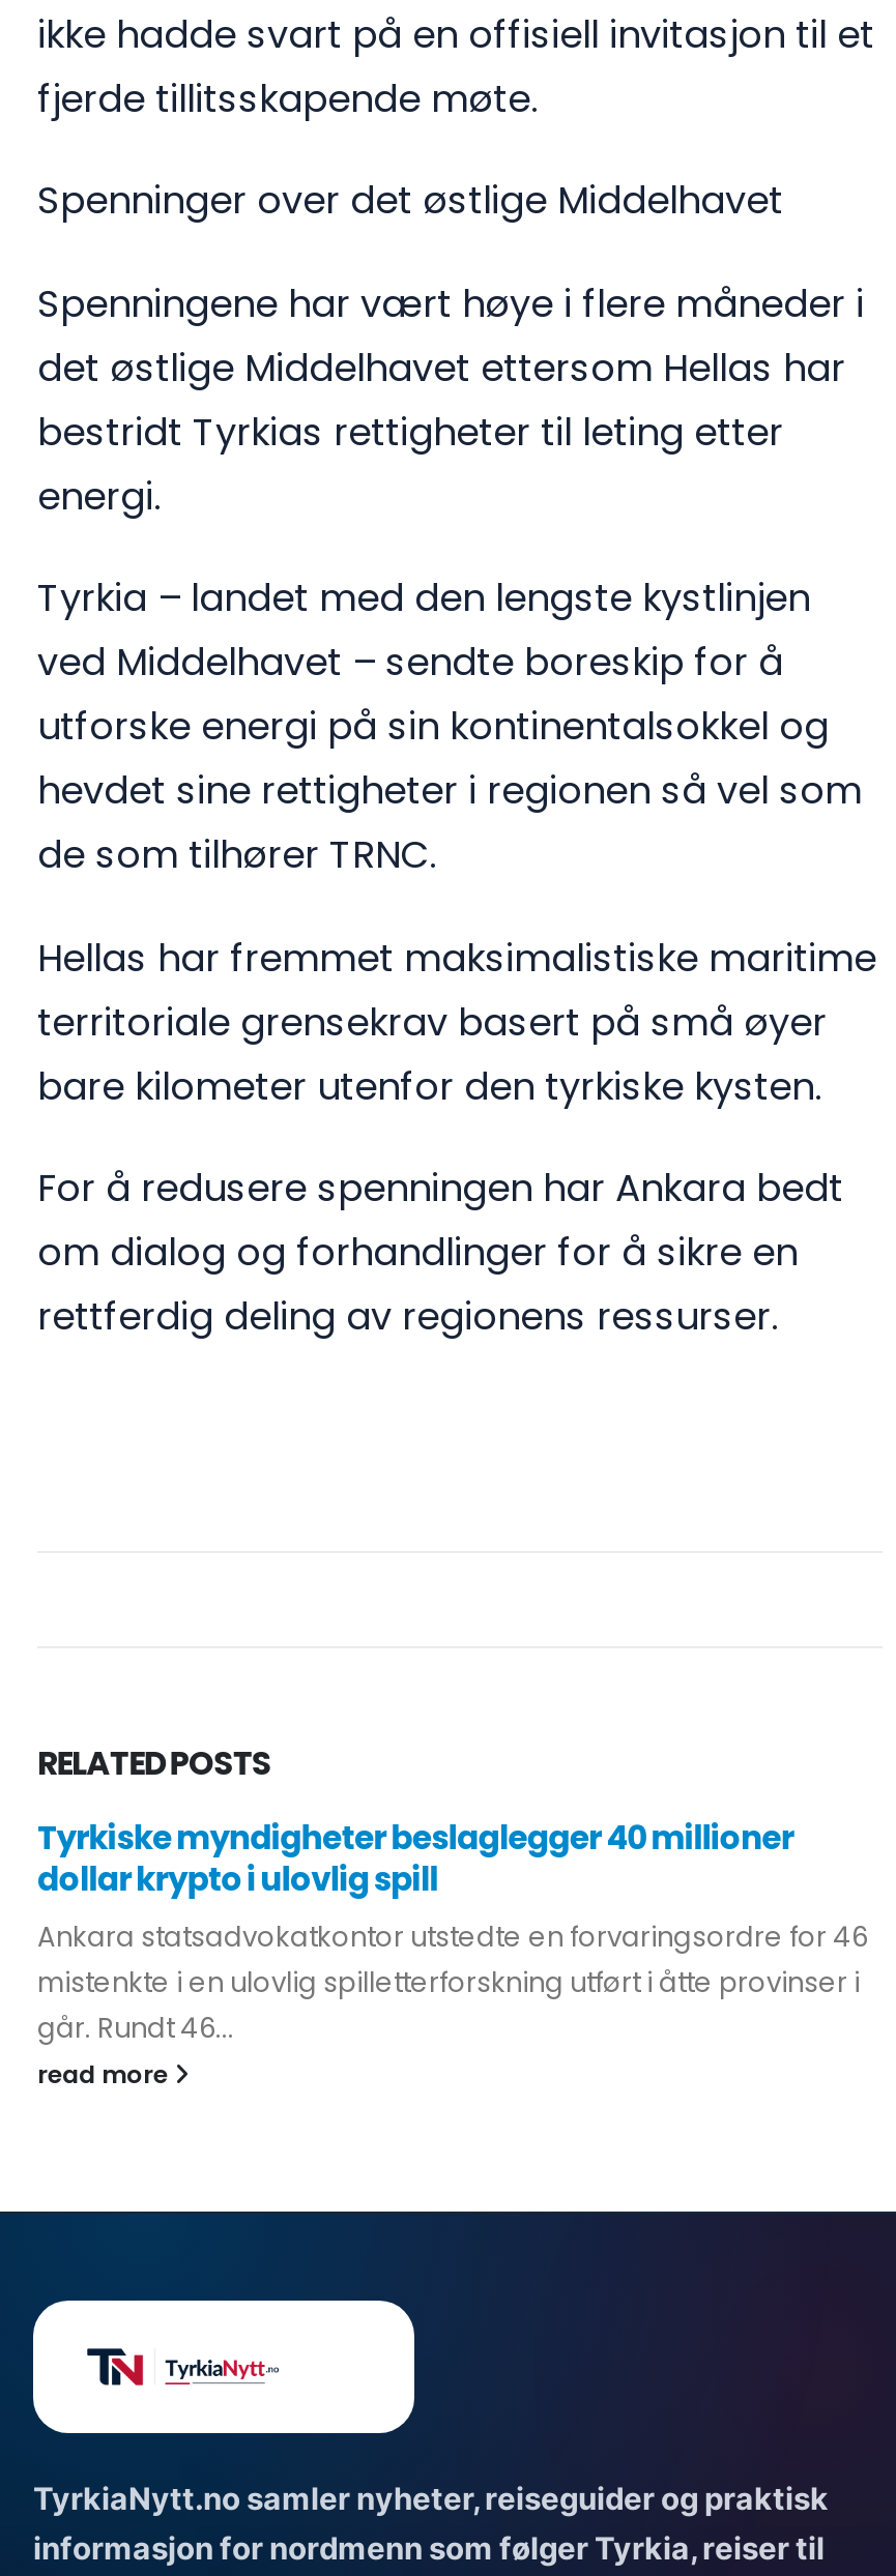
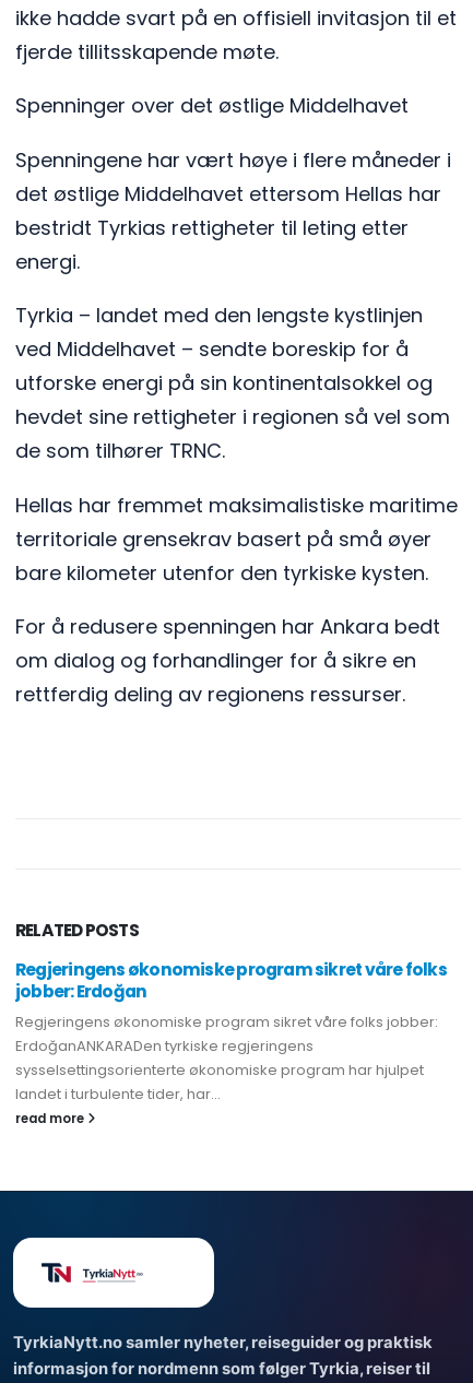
- Tyrkiske myndigheter beslaglegger 40 millioner
- dollar krypto i ulovlig spill
- Ankara statsadvokatkontor utstedte en forvaringsordre for 46
- mistenkte i en ulovlig spilletterforskning utført i åtte provinser i
- går. Rundt 46...
+ Regjeringens økonomiske program sikret våre folks
+ jobber: Erdoğan
+ Regjeringens økonomiske program sikret våre folks jobber:
+ ErdoğanANKARADen tyrkiske regjeringens
+ sysselsettingsorienterte økonomiske program har hjulpet
+ landet i turbulente tider, har...
